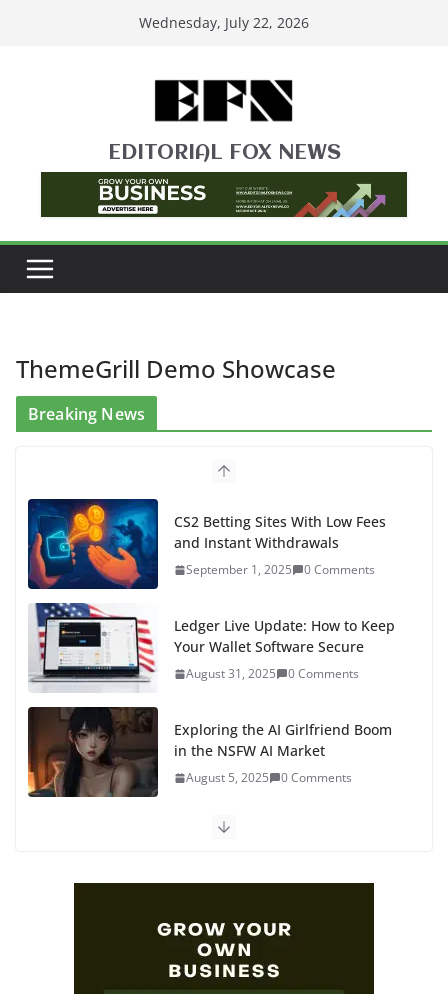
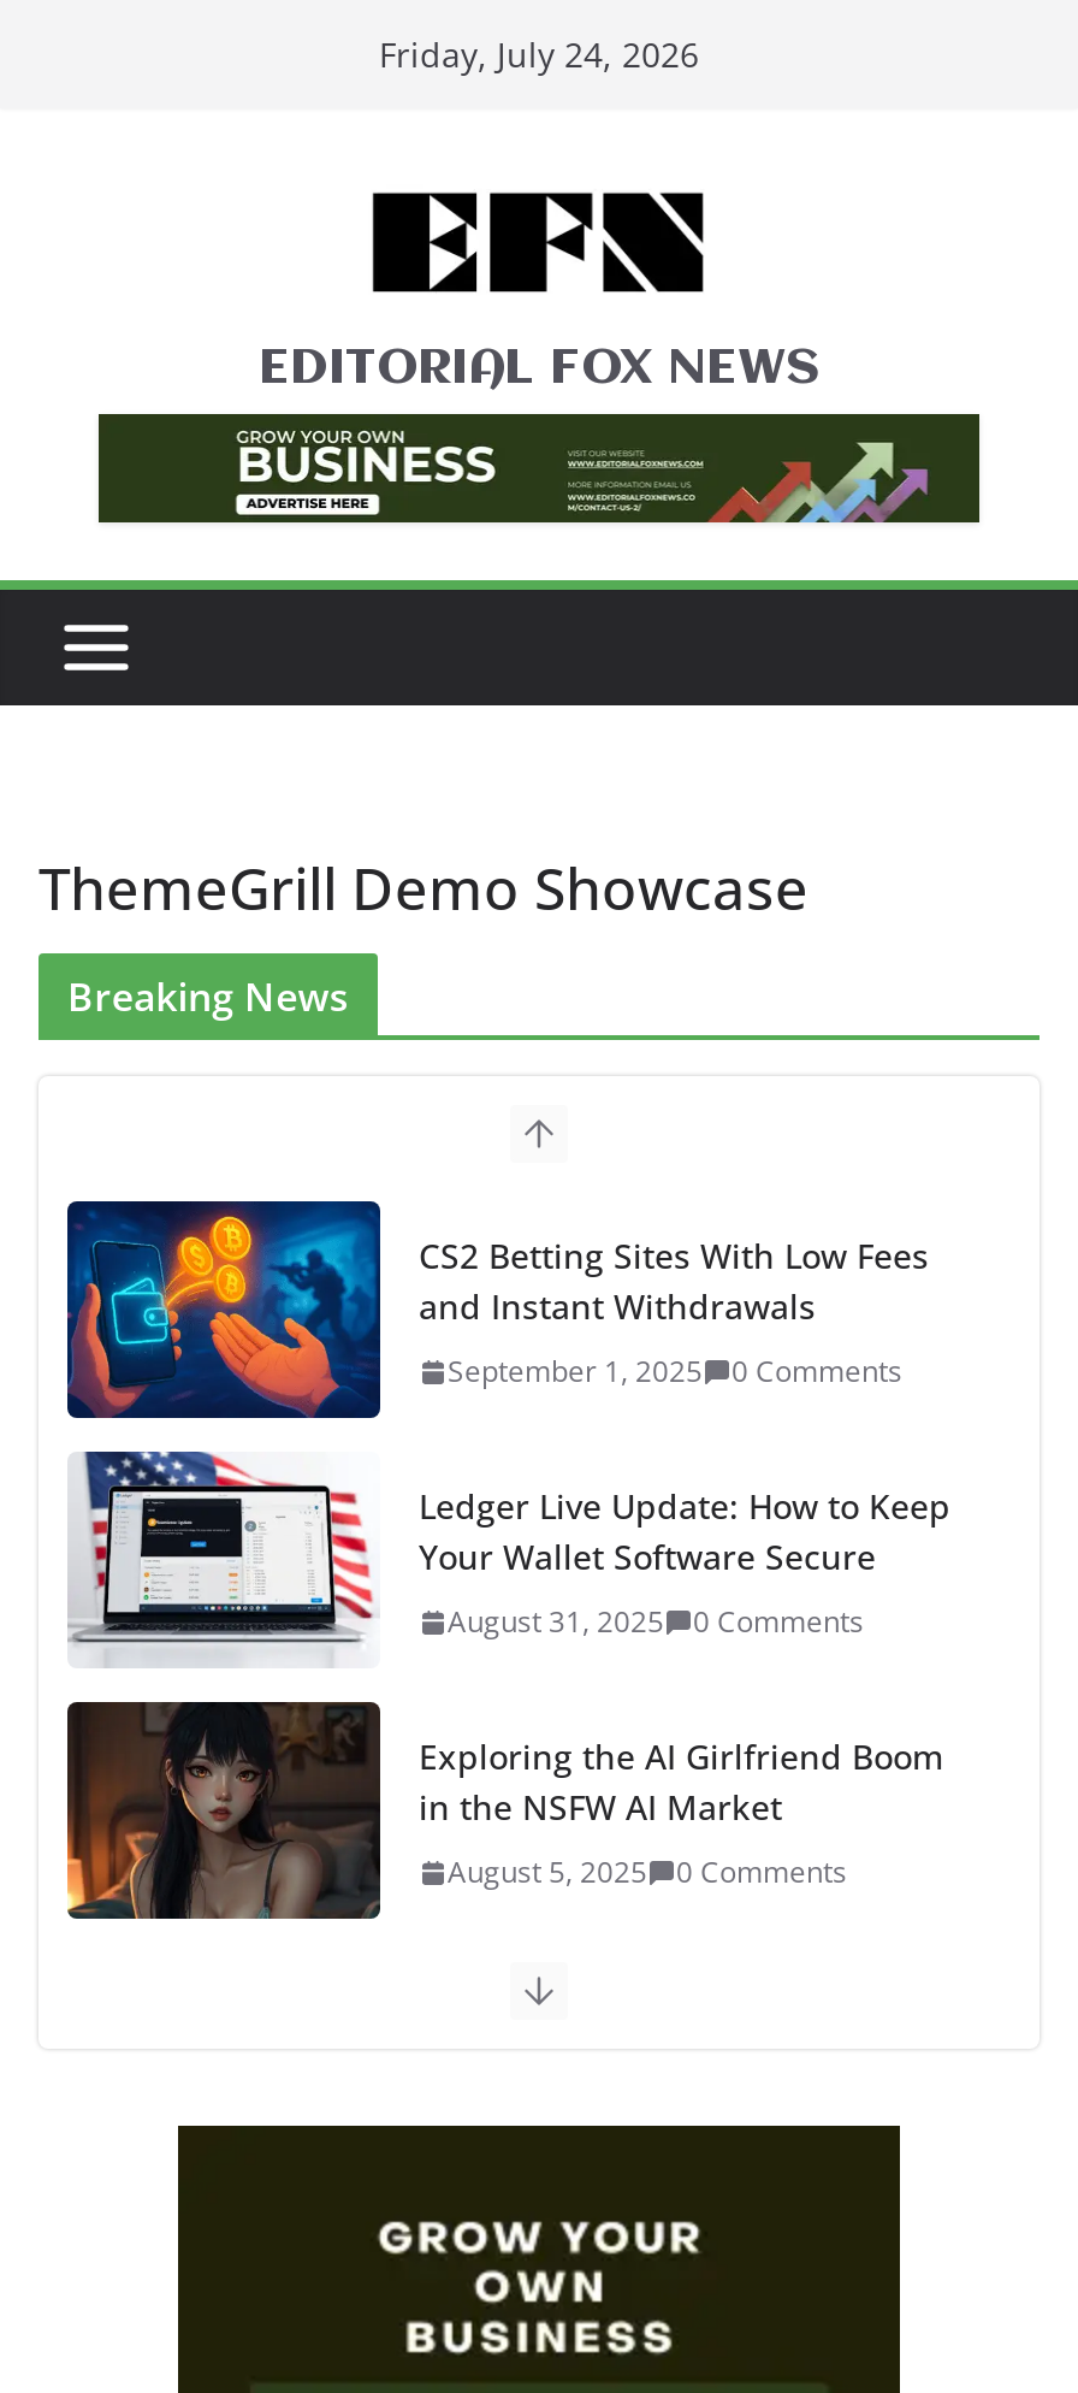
- Wednesday, July 22, 2026
+ Friday, July 24, 2026
